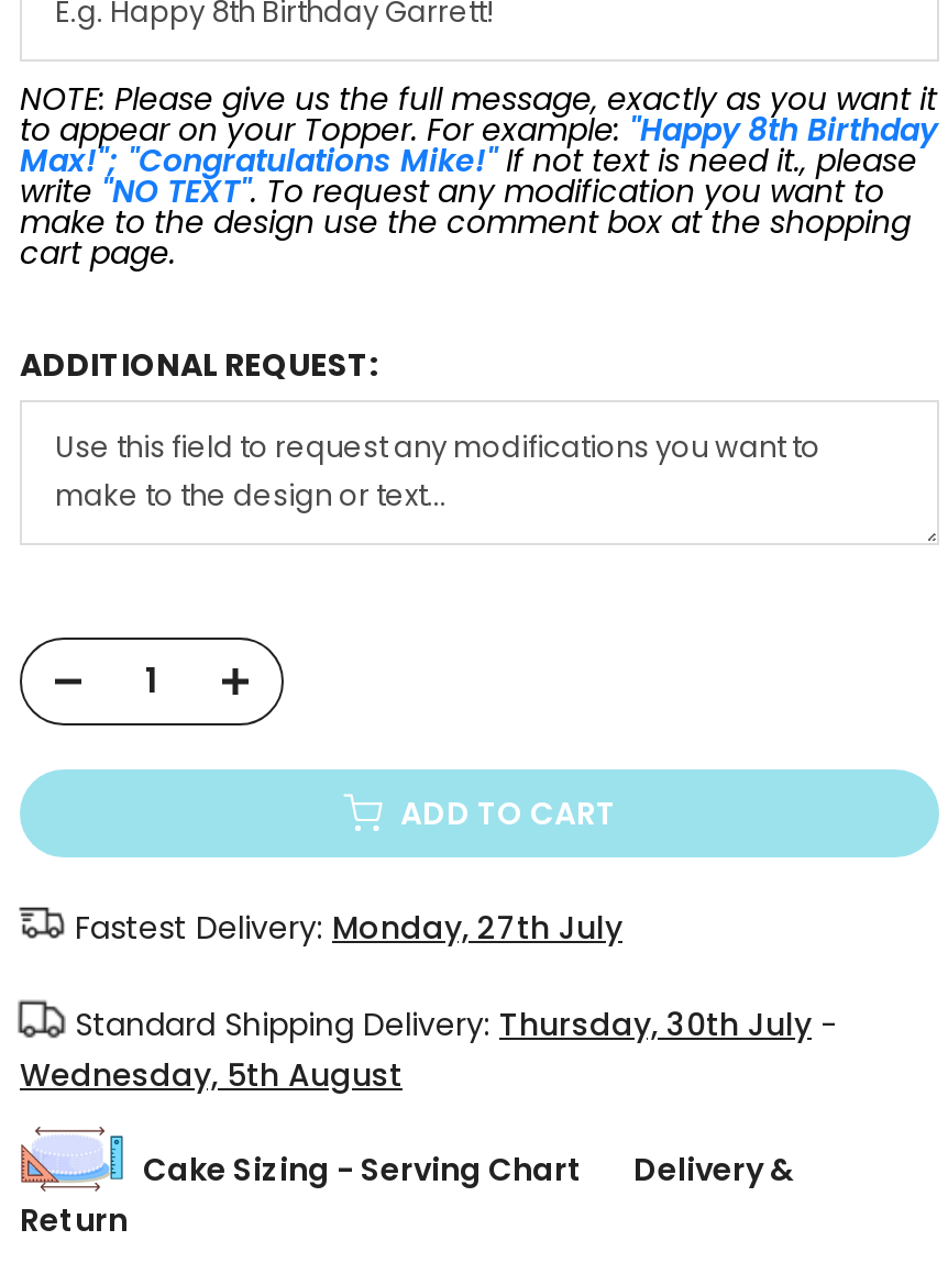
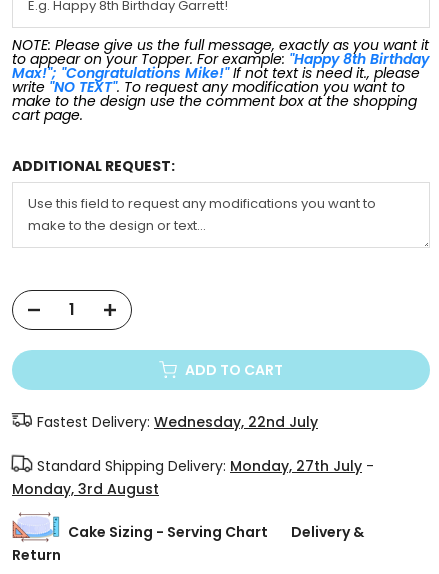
- Fastest Delivery: Monday, 27th July
+ Fastest Delivery: Wednesday, 22nd July

- Standard Shipping Delivery: Thursday, 30th July -
+ Standard Shipping Delivery: Monday, 27th July -

- Wednesday, 5th August
+ Monday, 3rd August
